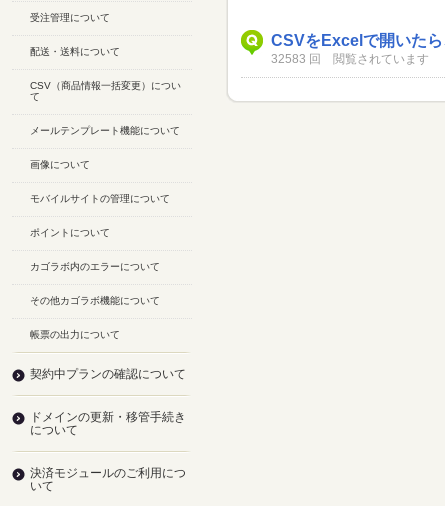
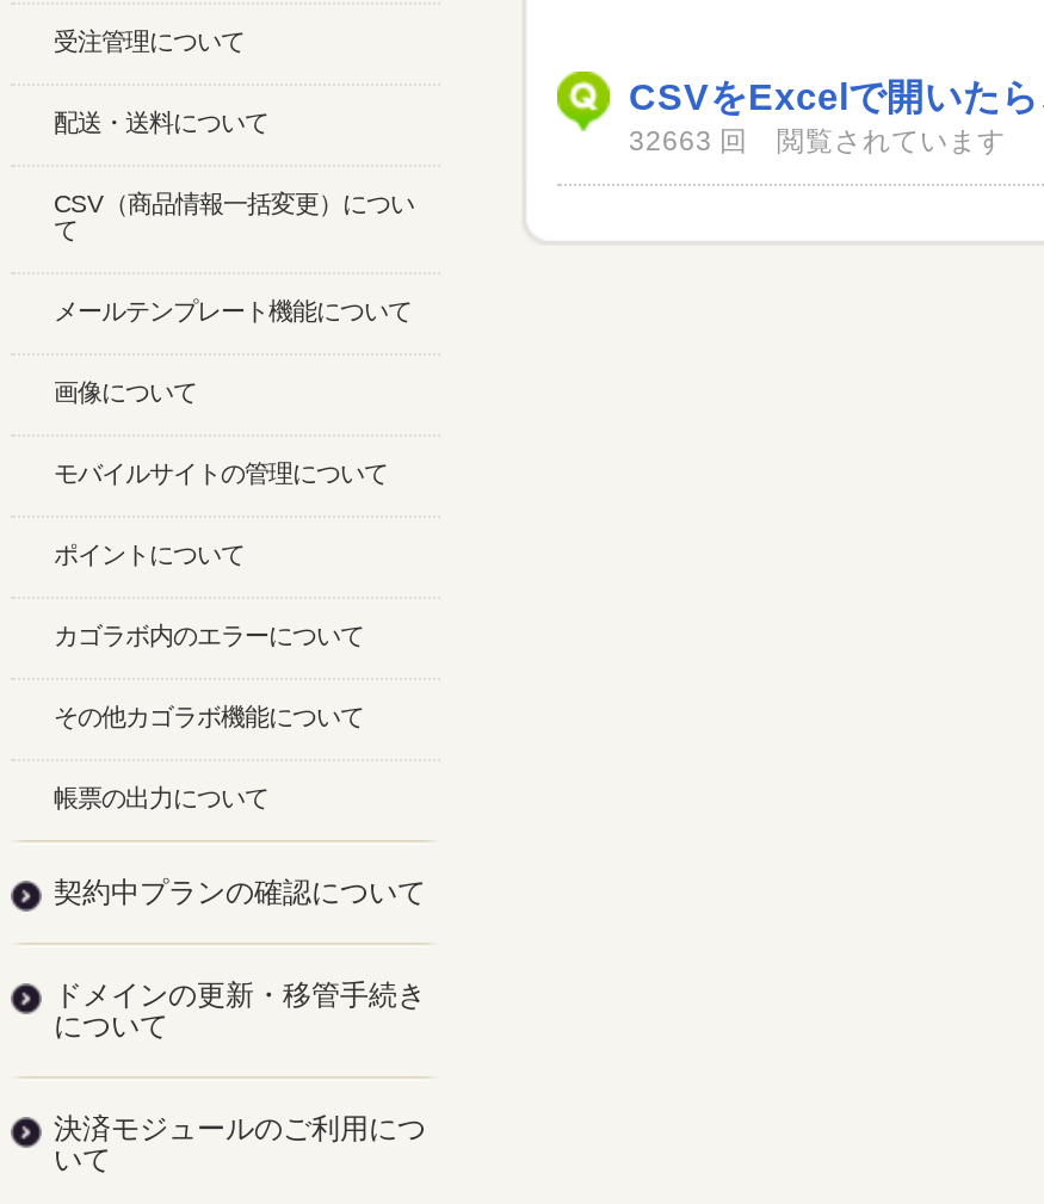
- 32583 回 閲覧されています
+ 32663 回 閲覧されています
